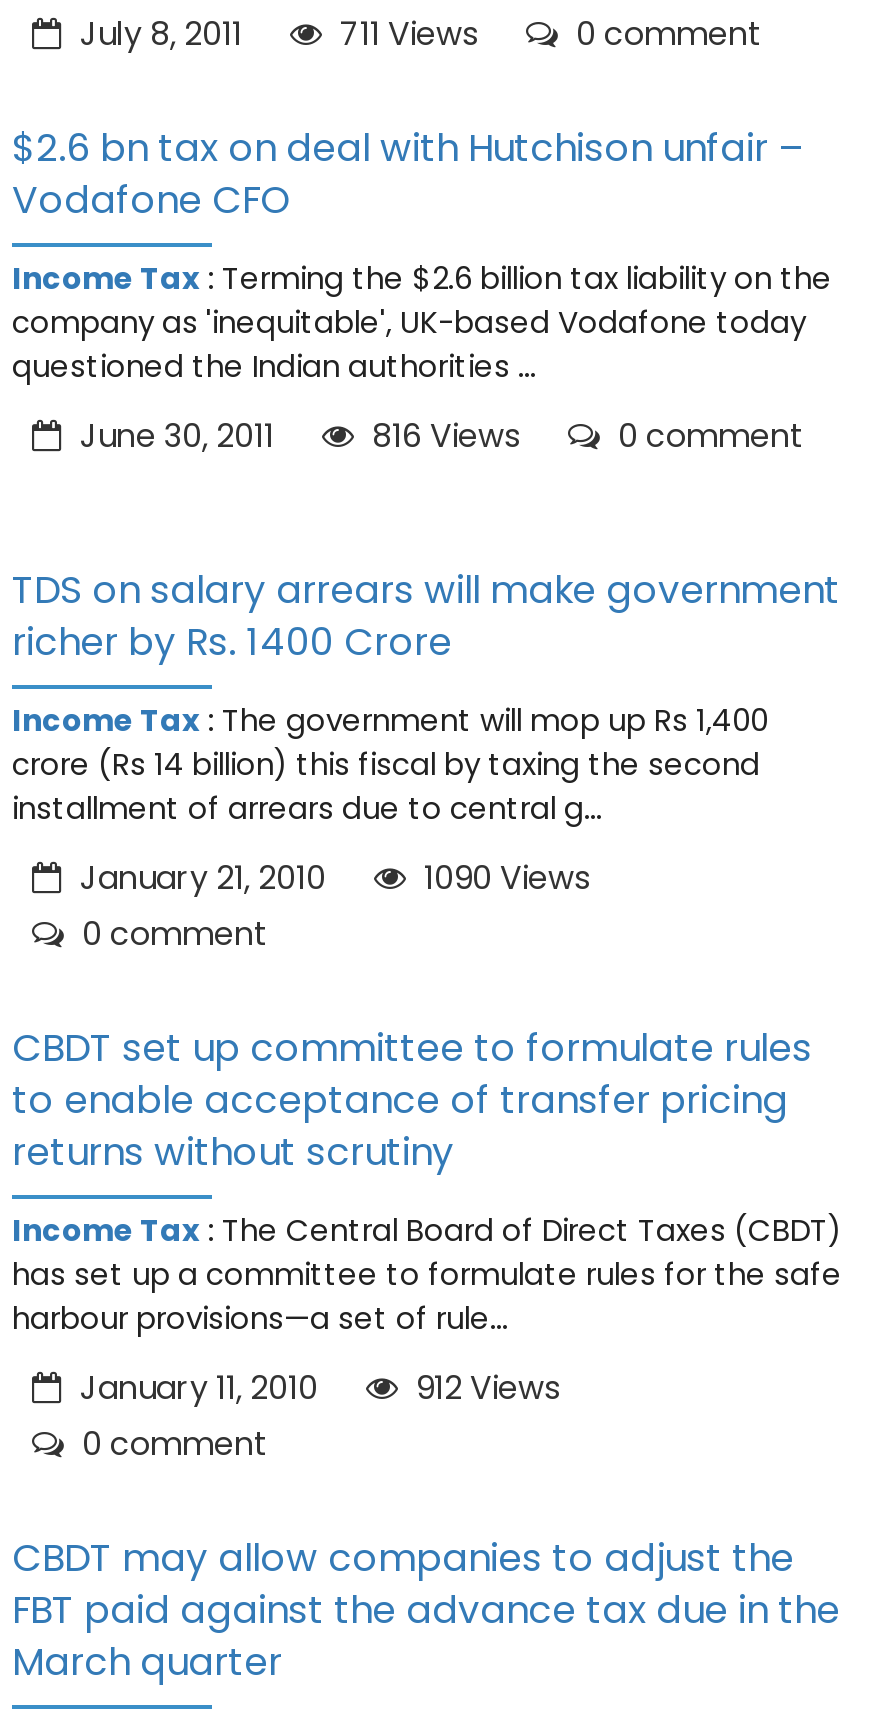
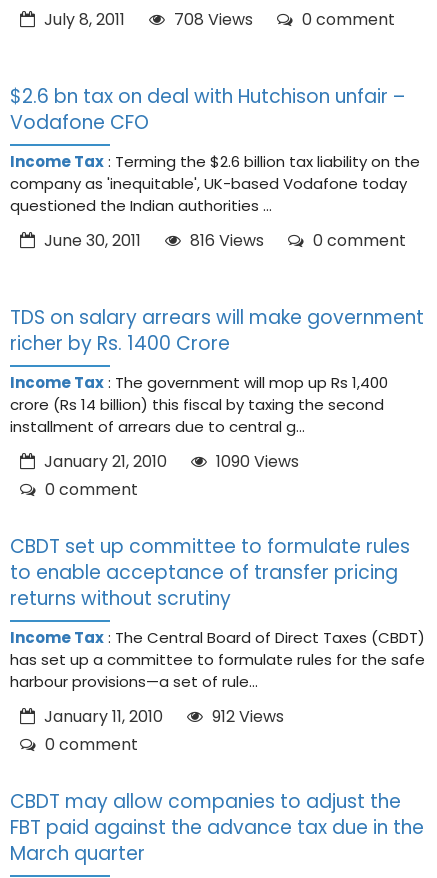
- July 8, 2011 711 Views 0 comment
+ July 8, 2011 708 Views 0 comment
